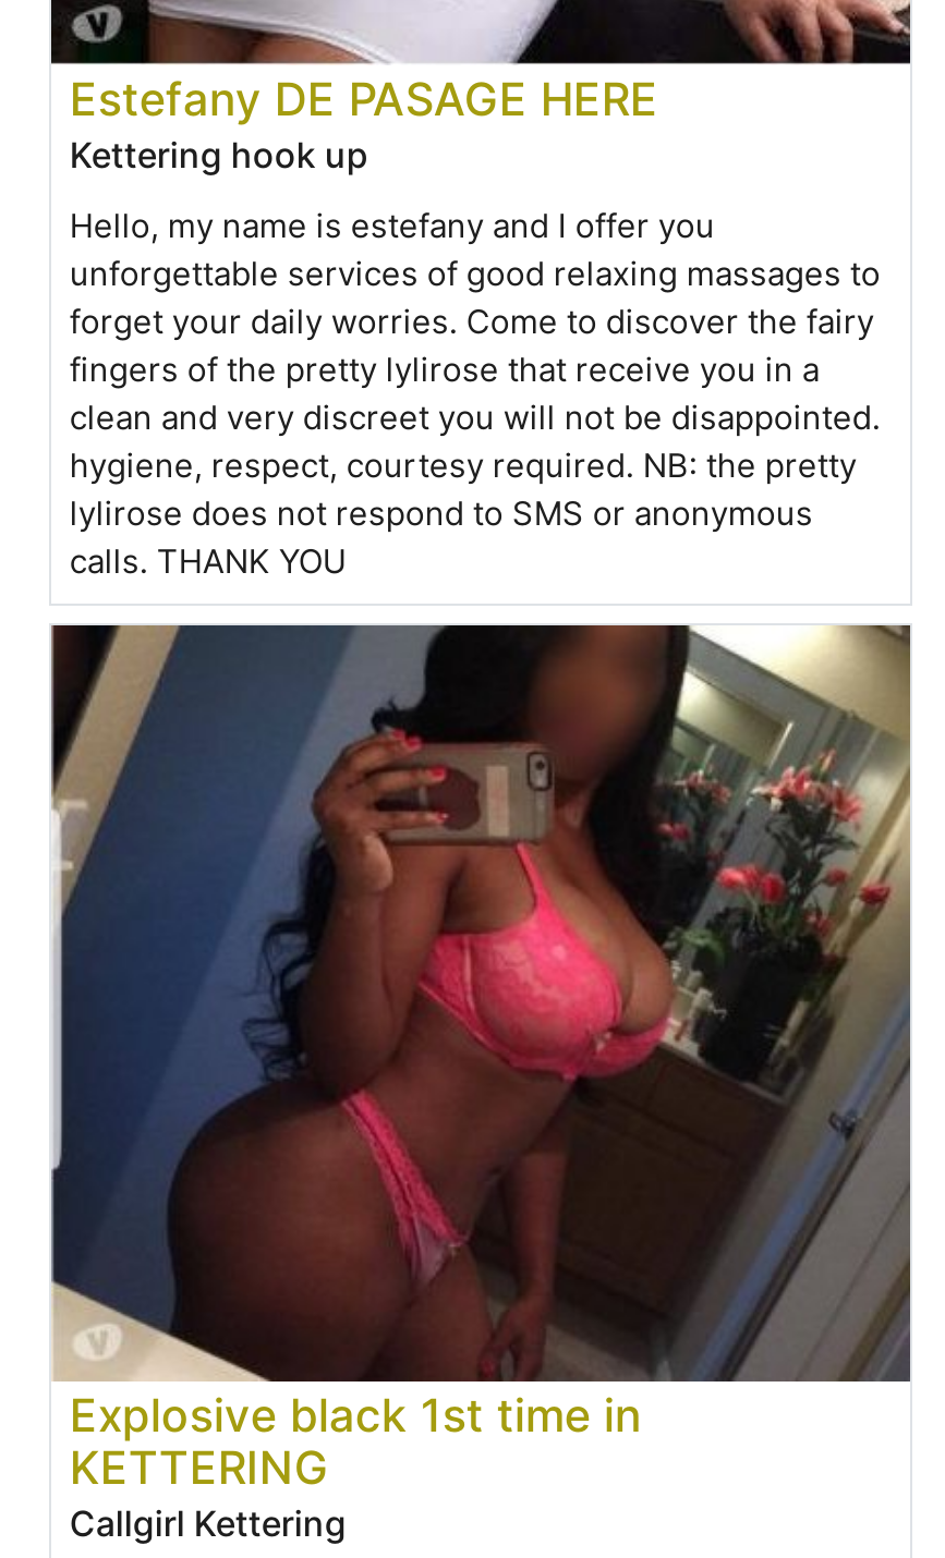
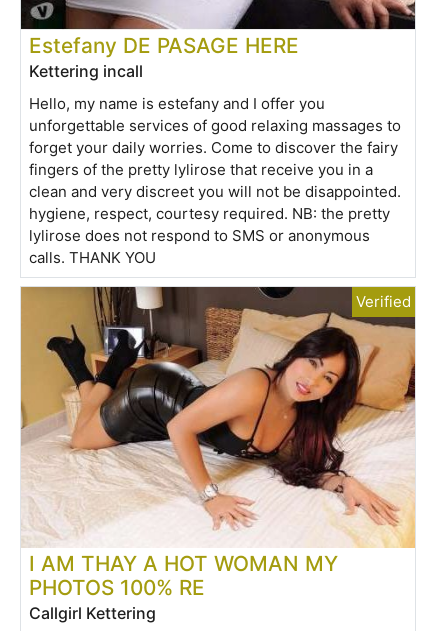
- Kettering hook up
+ Kettering incall

- [image]
- Explosive black 1st time in
- KETTERING
+ [image]
+ I AM THAY A HOT WOMAN MY
+ PHOTOS 100% RE
